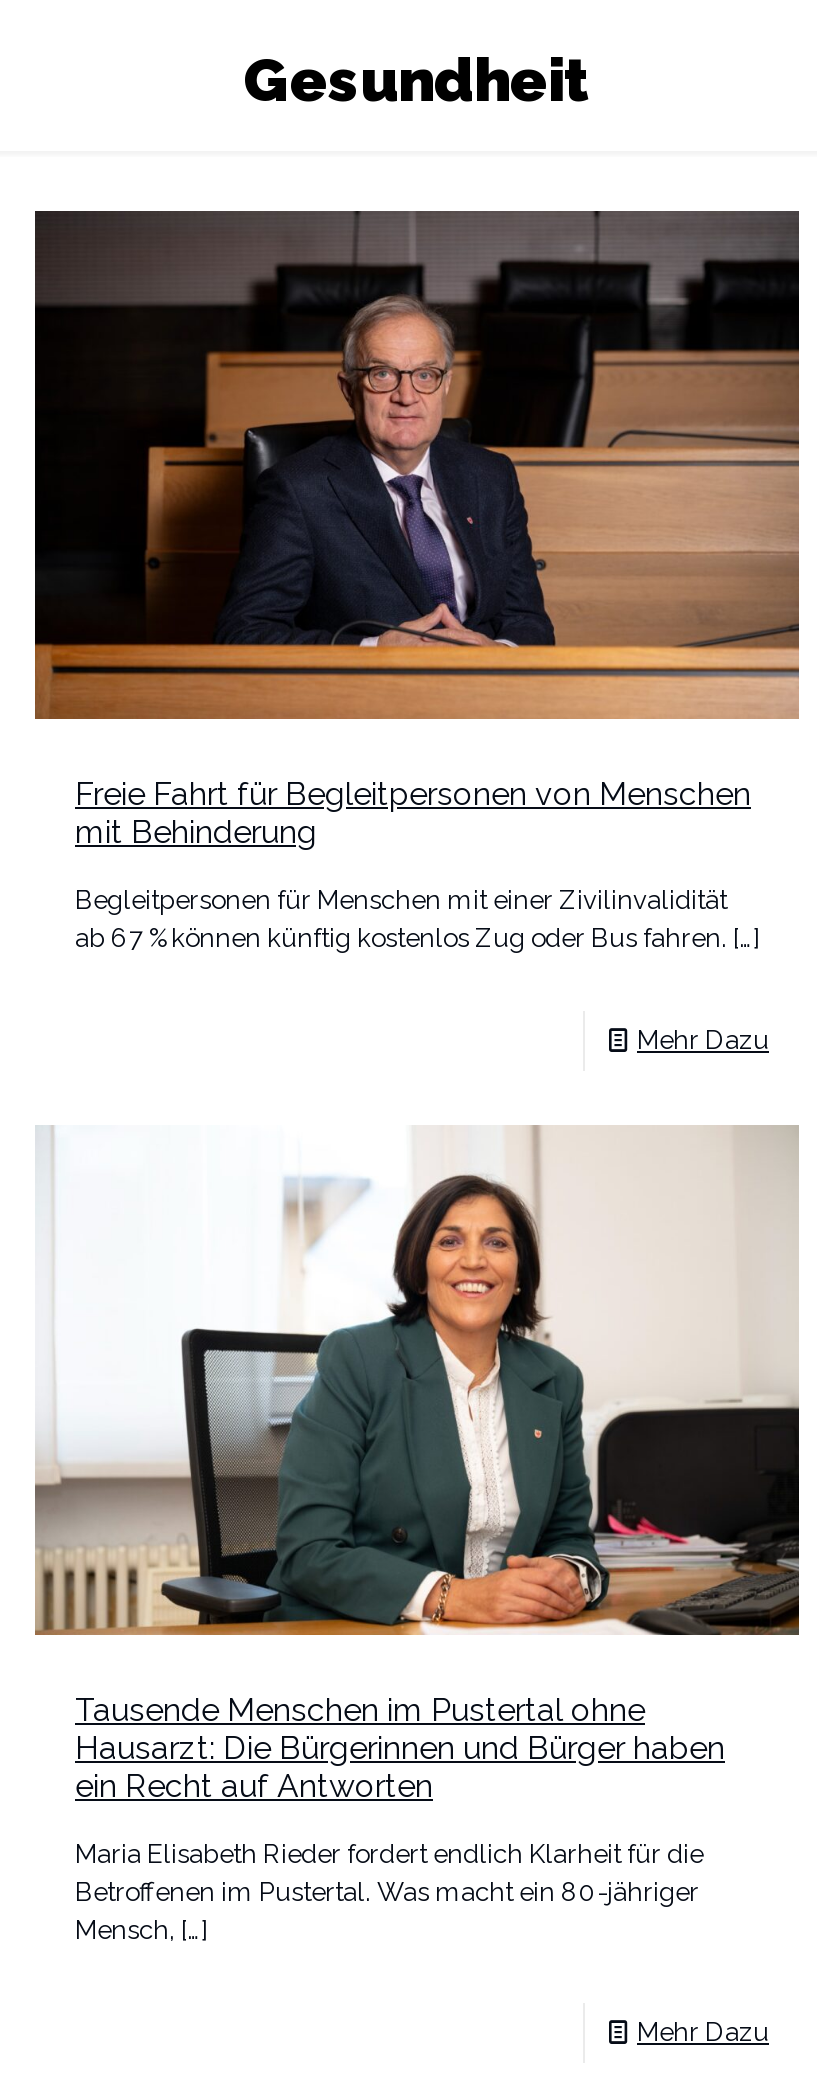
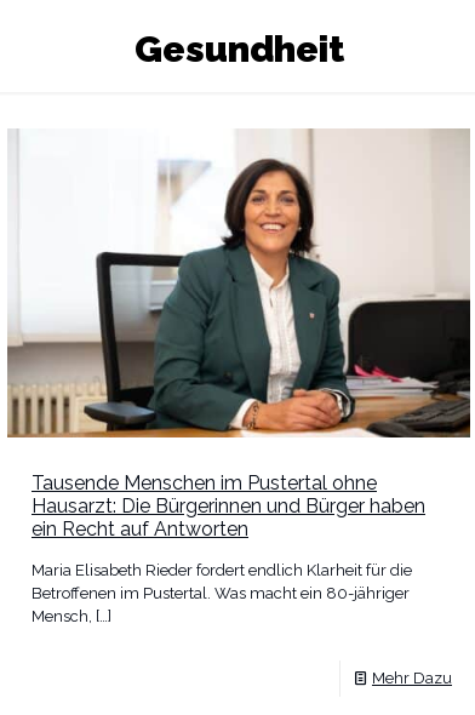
- [image]
- Freie Fahrt für Begleitpersonen von Menschen
- mit Behinderung
- Begleitpersonen für Menschen mit einer Zivilinvalidität
- ab 67 % können künftig kostenlos Zug oder Bus fahren. […]
- Mehr Dazu
